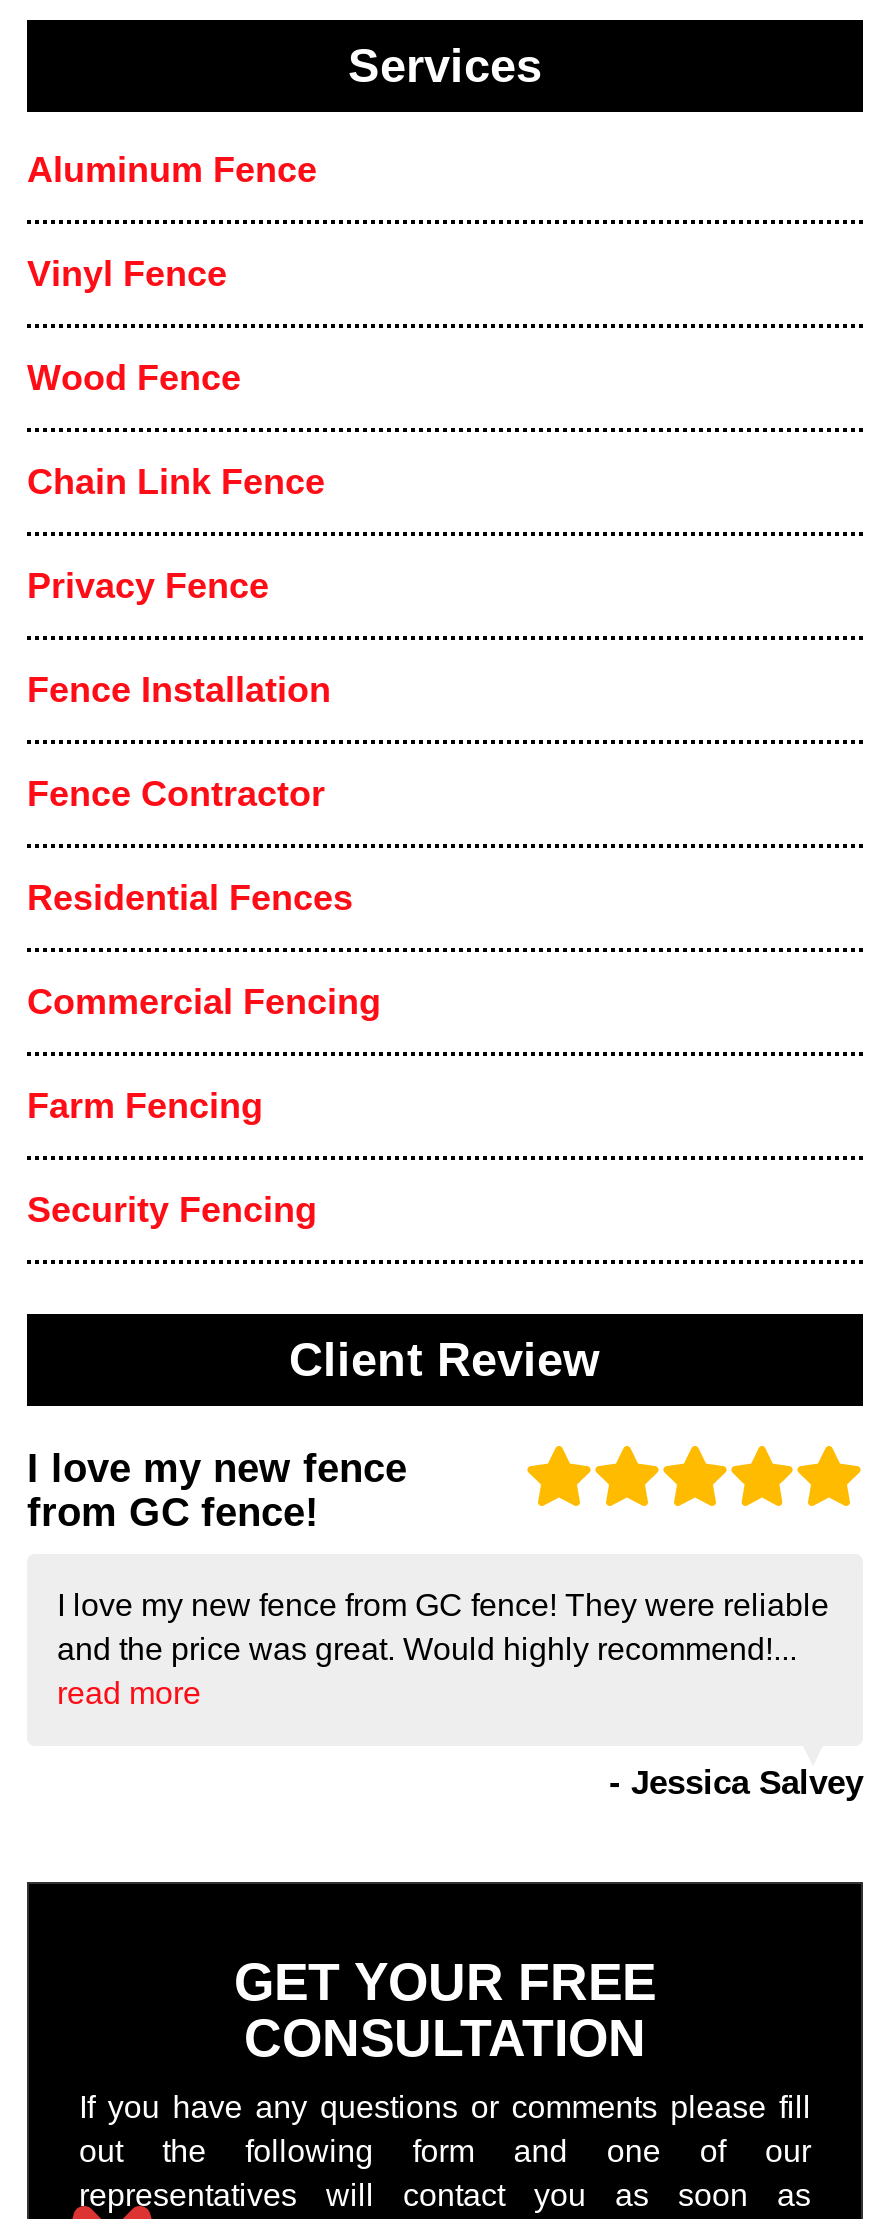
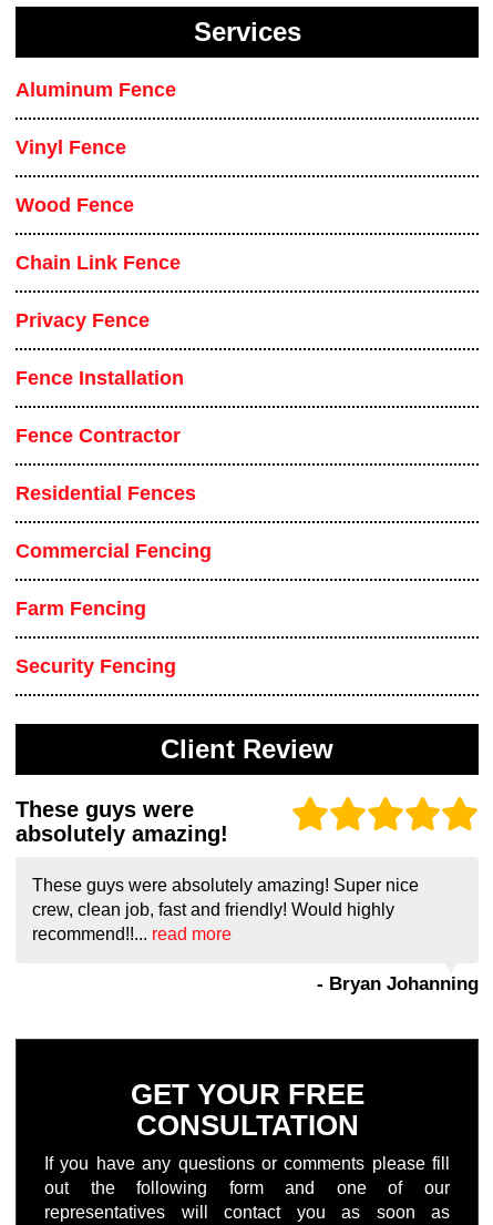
- I love my new fence
- from GC fence!
+ These guys were
+ absolutely amazing!

- I love my new fence from GC fence! They were reliable
- and the price was great. Would highly recommend!...
- read more
+ These guys were absolutely amazing! Super nice
+ crew, clean job, fast and friendly! Would highly
+ recommend!!... read more

- - Jessica Salvey
+ - Bryan Johanning
